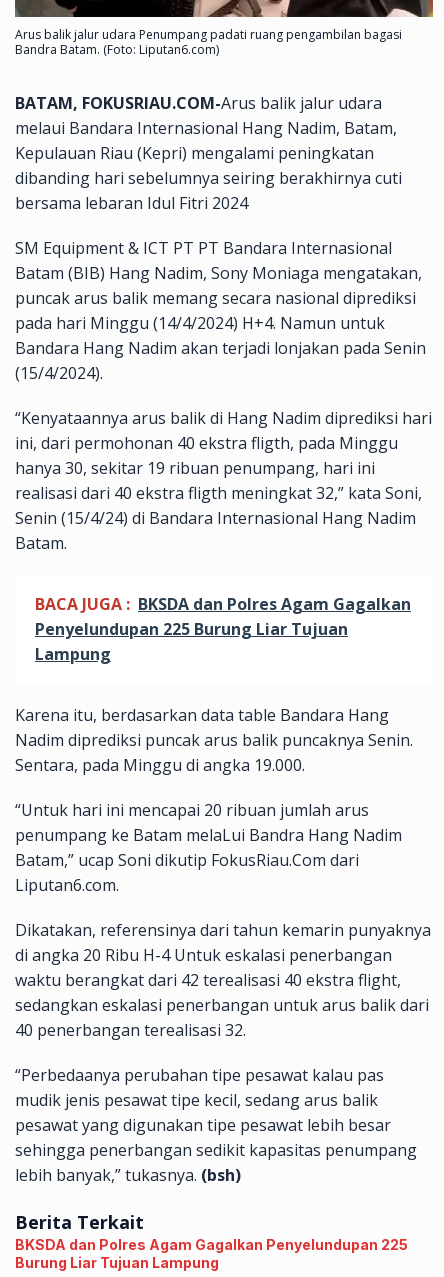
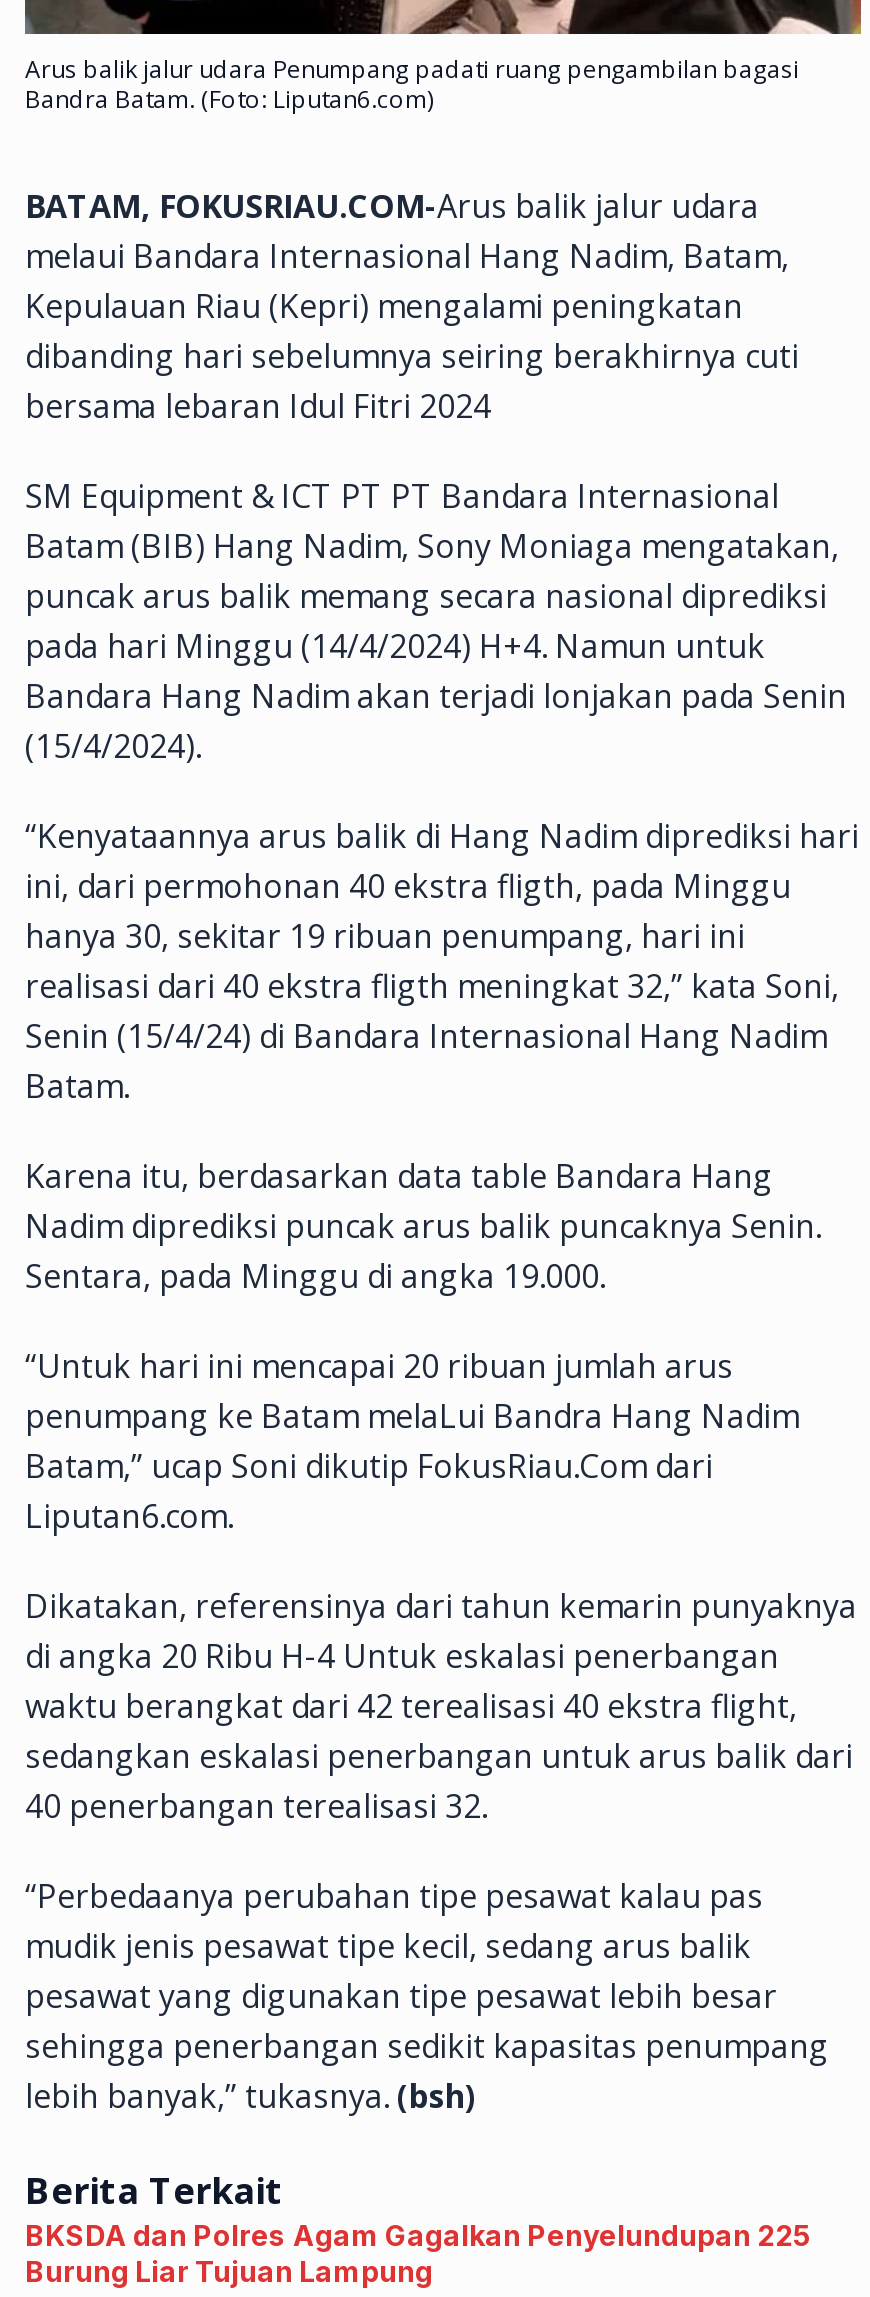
- BACA JUGA : BKSDA dan Polres Agam Gagalkan
- Penyelundupan 225 Burung Liar Tujuan
- Lampung
